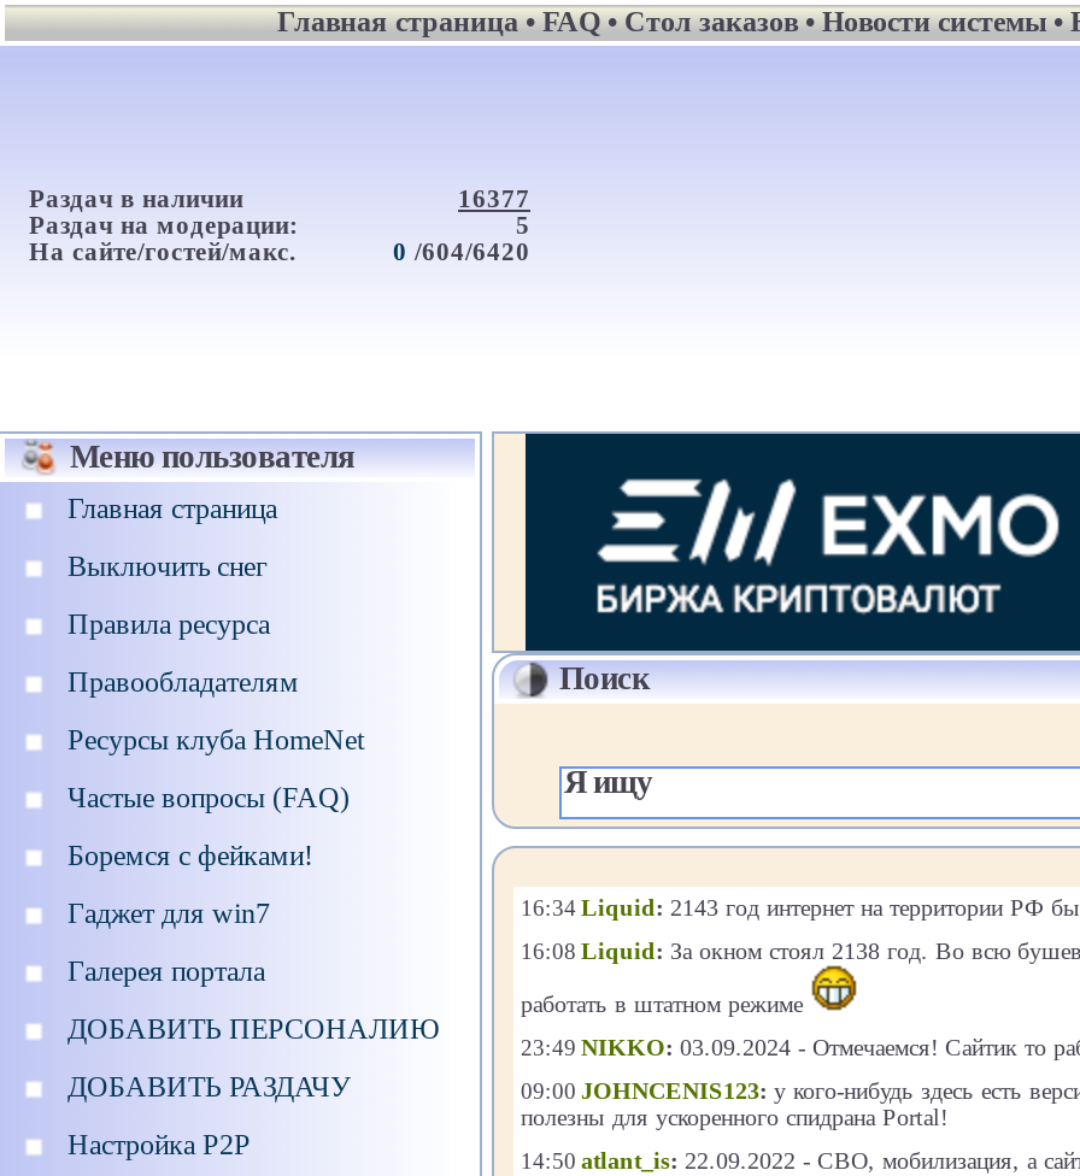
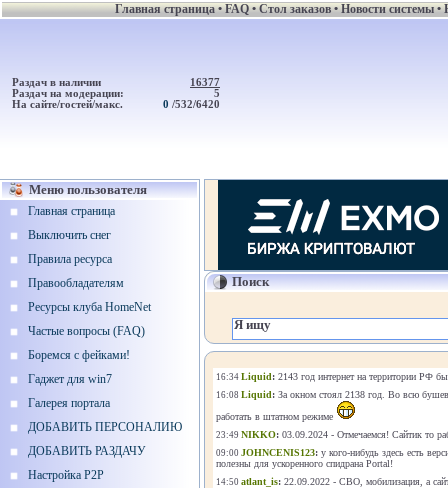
- 0 /604/6420
+ 0 /532/6420
